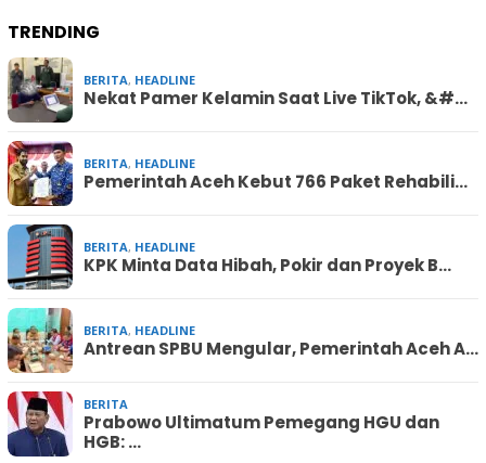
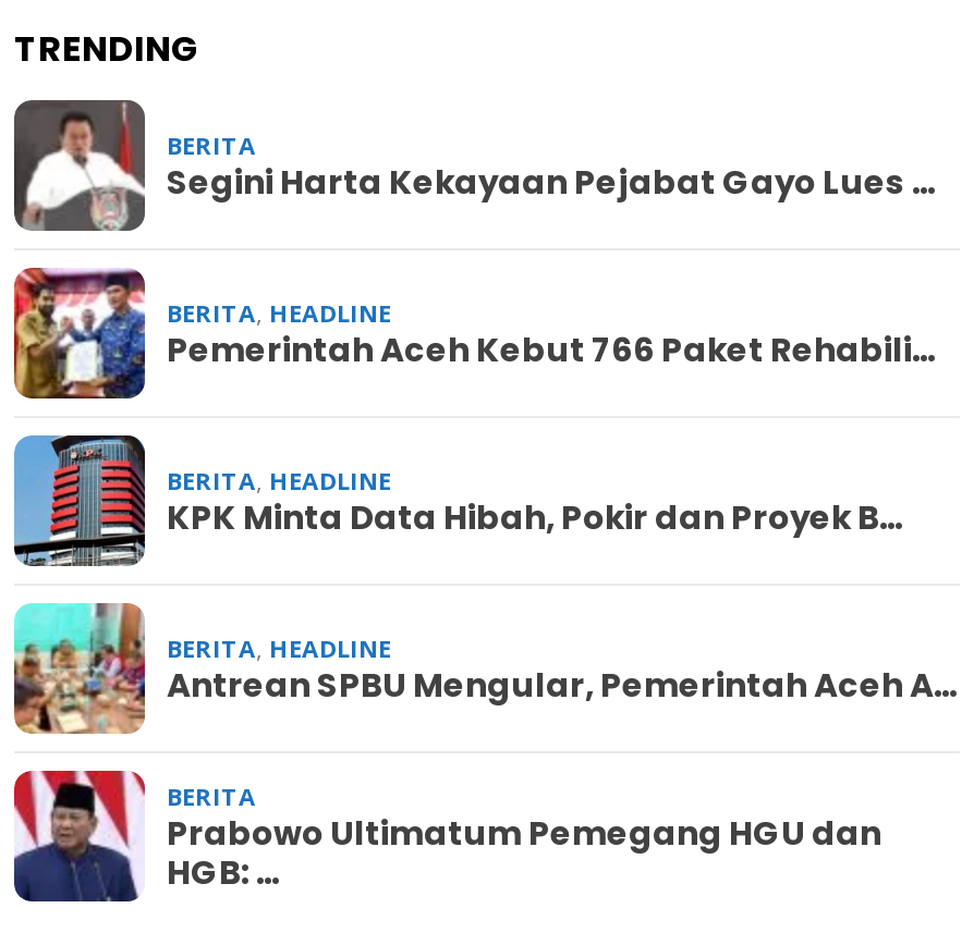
- [image]
- BERITA, HEADLINE
- Nekat Pamer Kelamin Saat Live TikTok, &#…
+ [image]
+ BERITA
+ Segini Harta Kekayaan Pejabat Gayo Lues …
